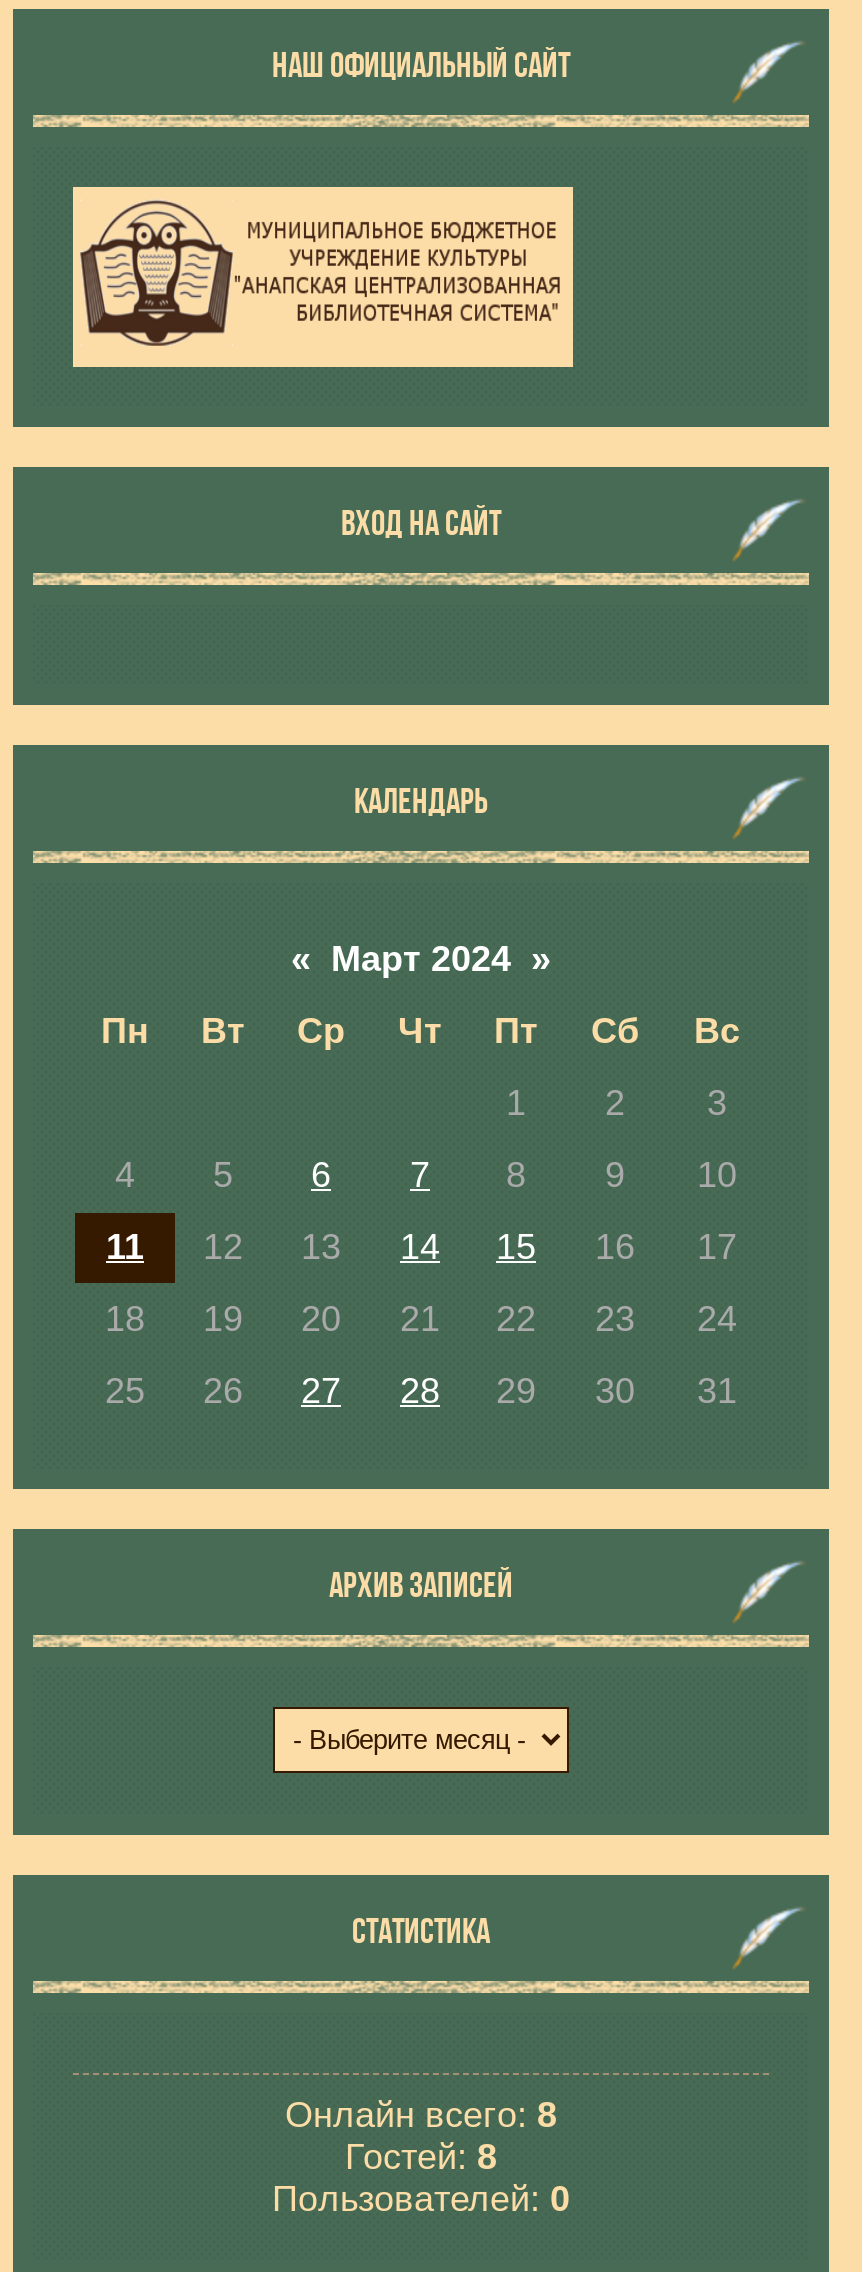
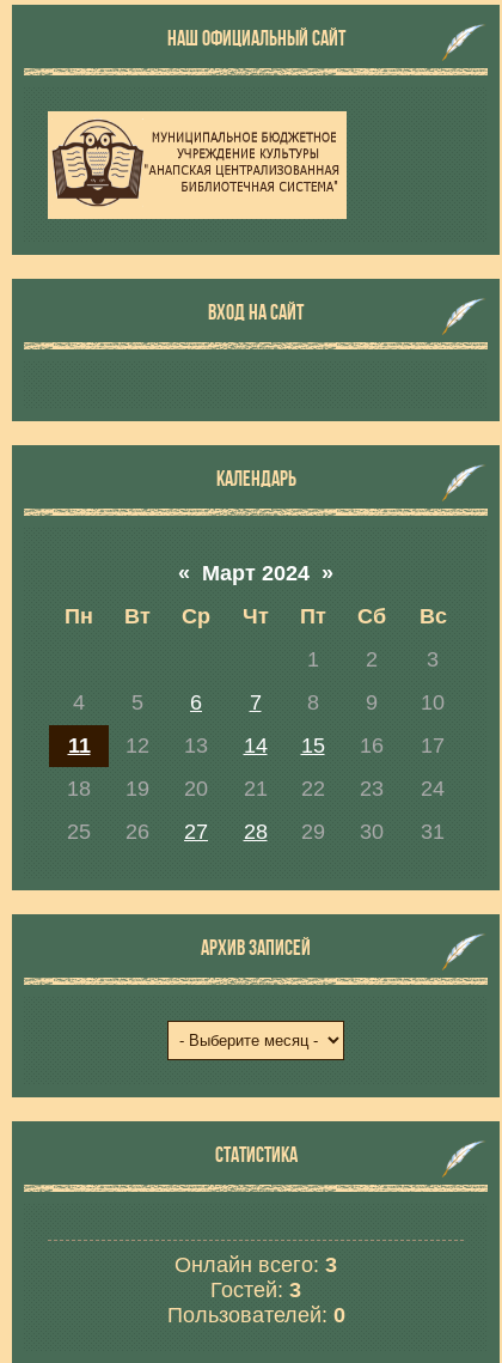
- Онлайн всего: 8
+ Онлайн всего: 3

- Гостей: 8
+ Гостей: 3
